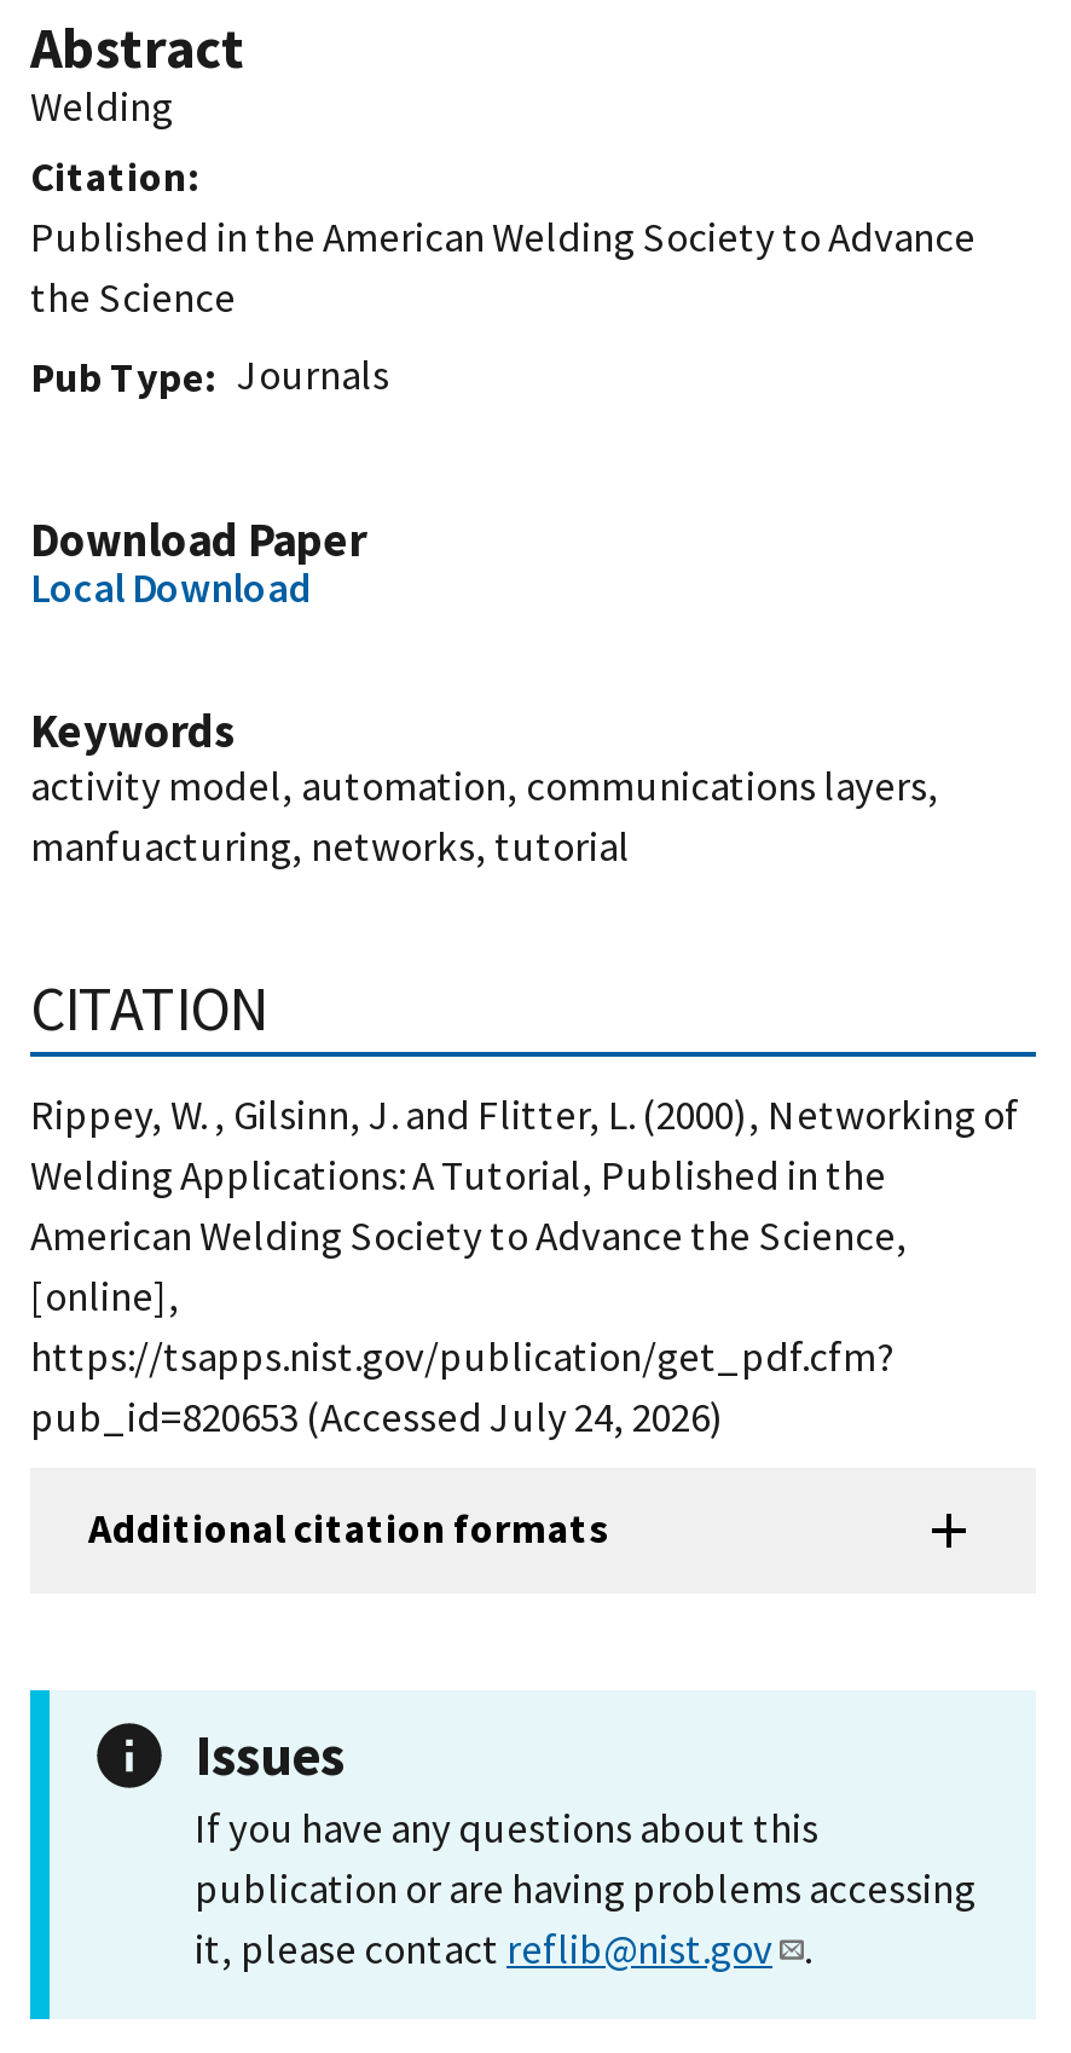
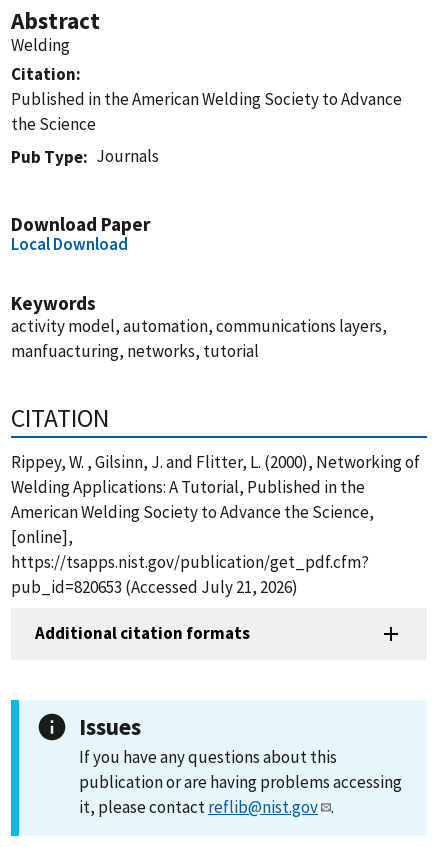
- pub_id=820653 (Accessed July 24, 2026)
+ pub_id=820653 (Accessed July 21, 2026)
